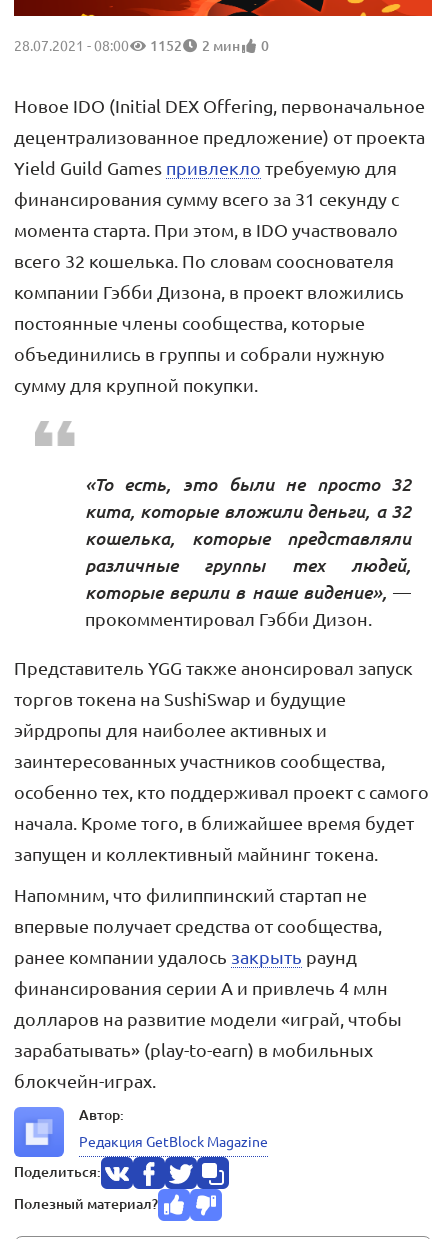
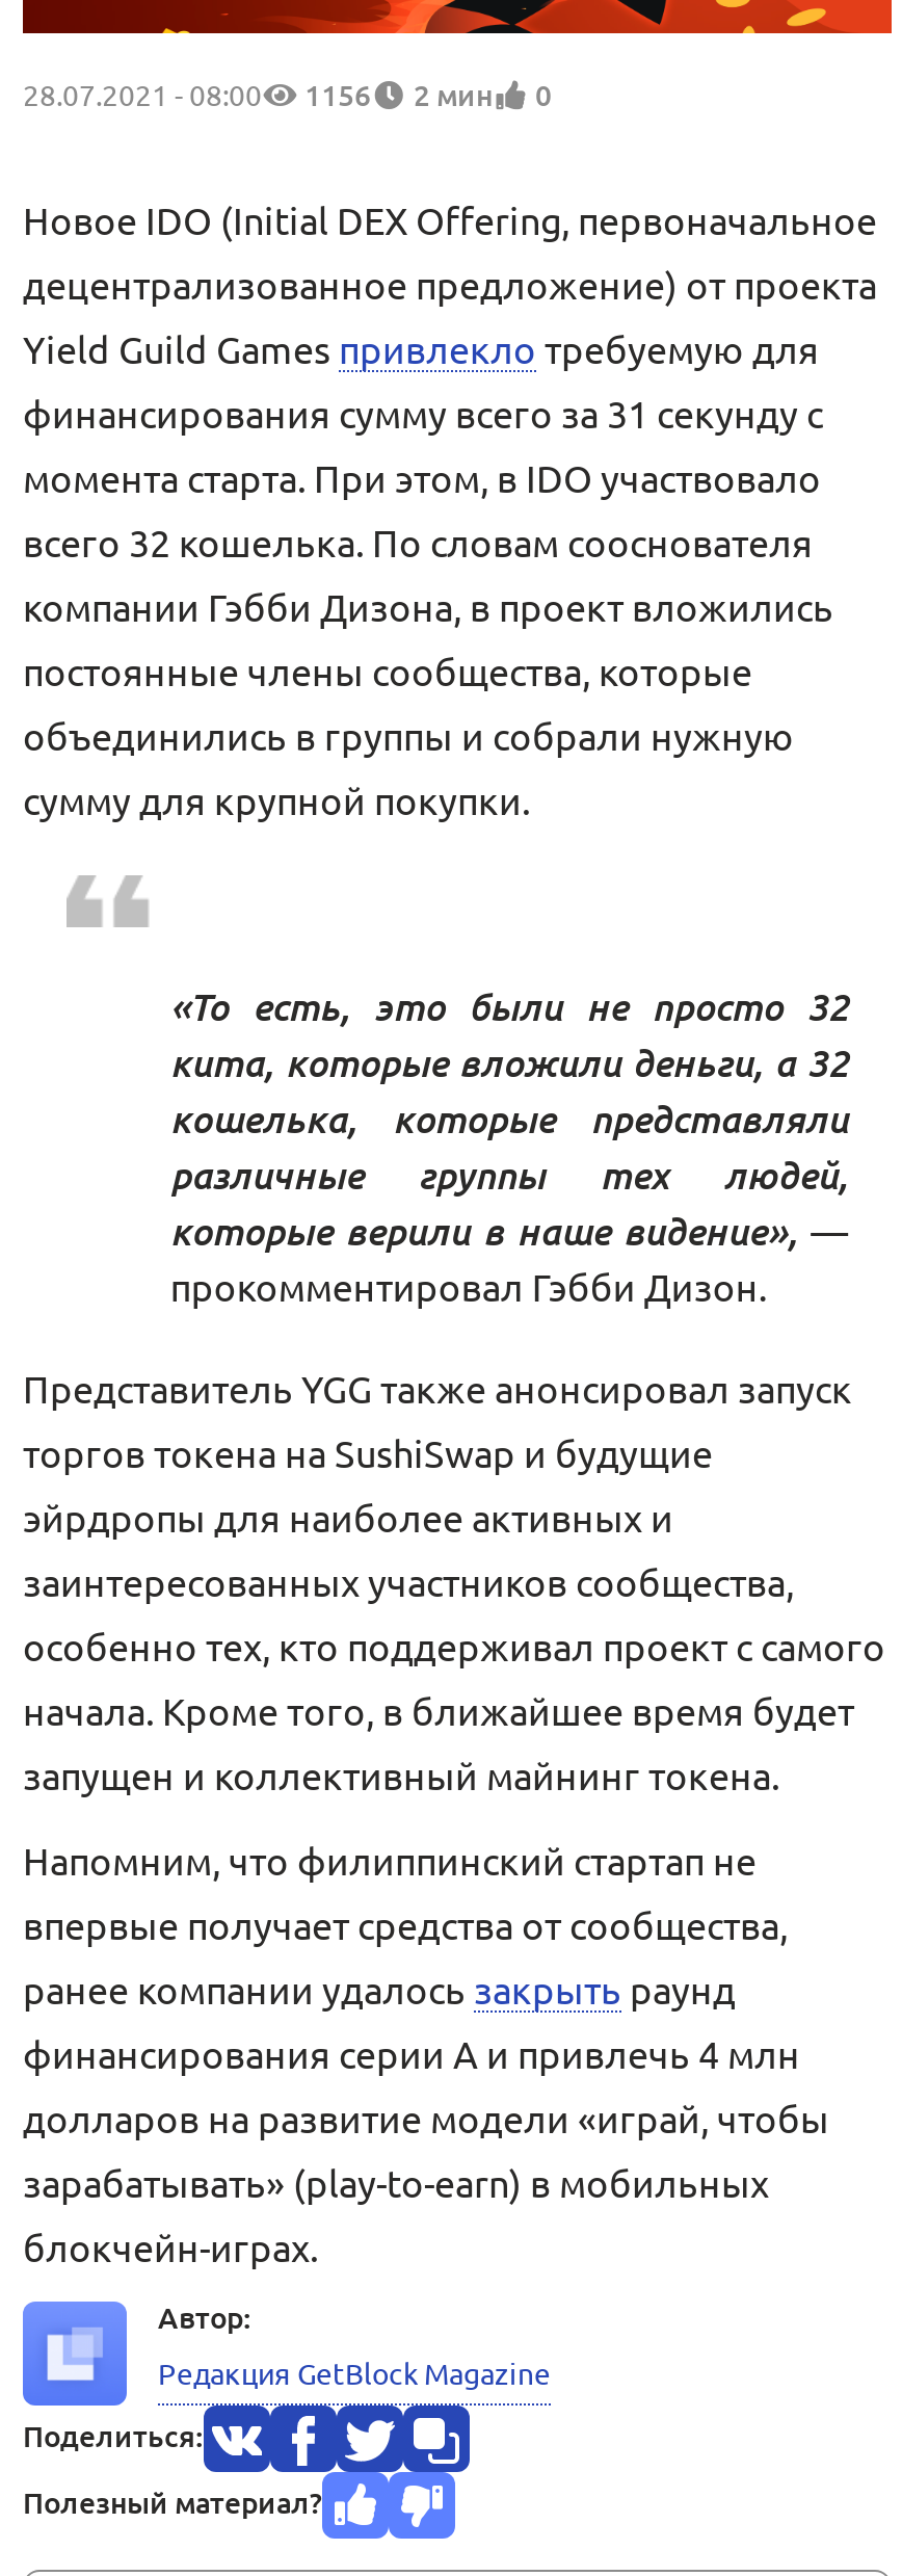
- 28.07.2021 - 08:00 1152 2 мин 0
+ 28.07.2021 - 08:00 1156 2 мин 0
